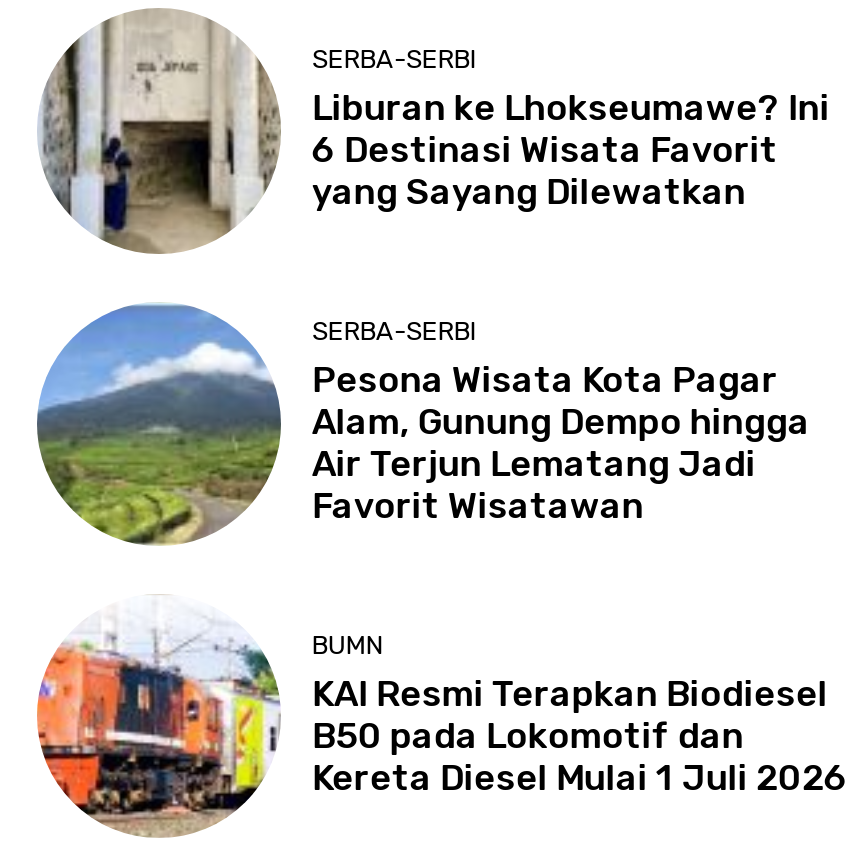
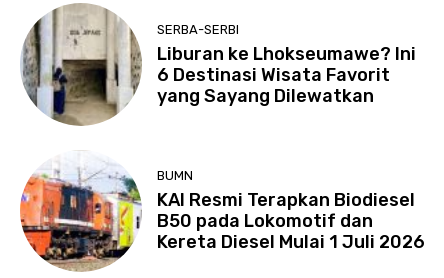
- [image]
- SERBA-SERBI
- Pesona Wisata Kota Pagar
- Alam, Gunung Dempo hingga
- Air Terjun Lematang Jadi
- Favorit Wisatawan
